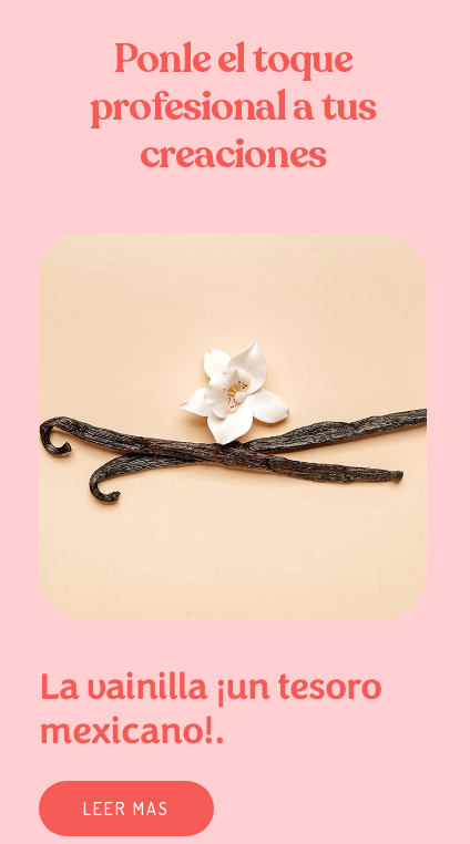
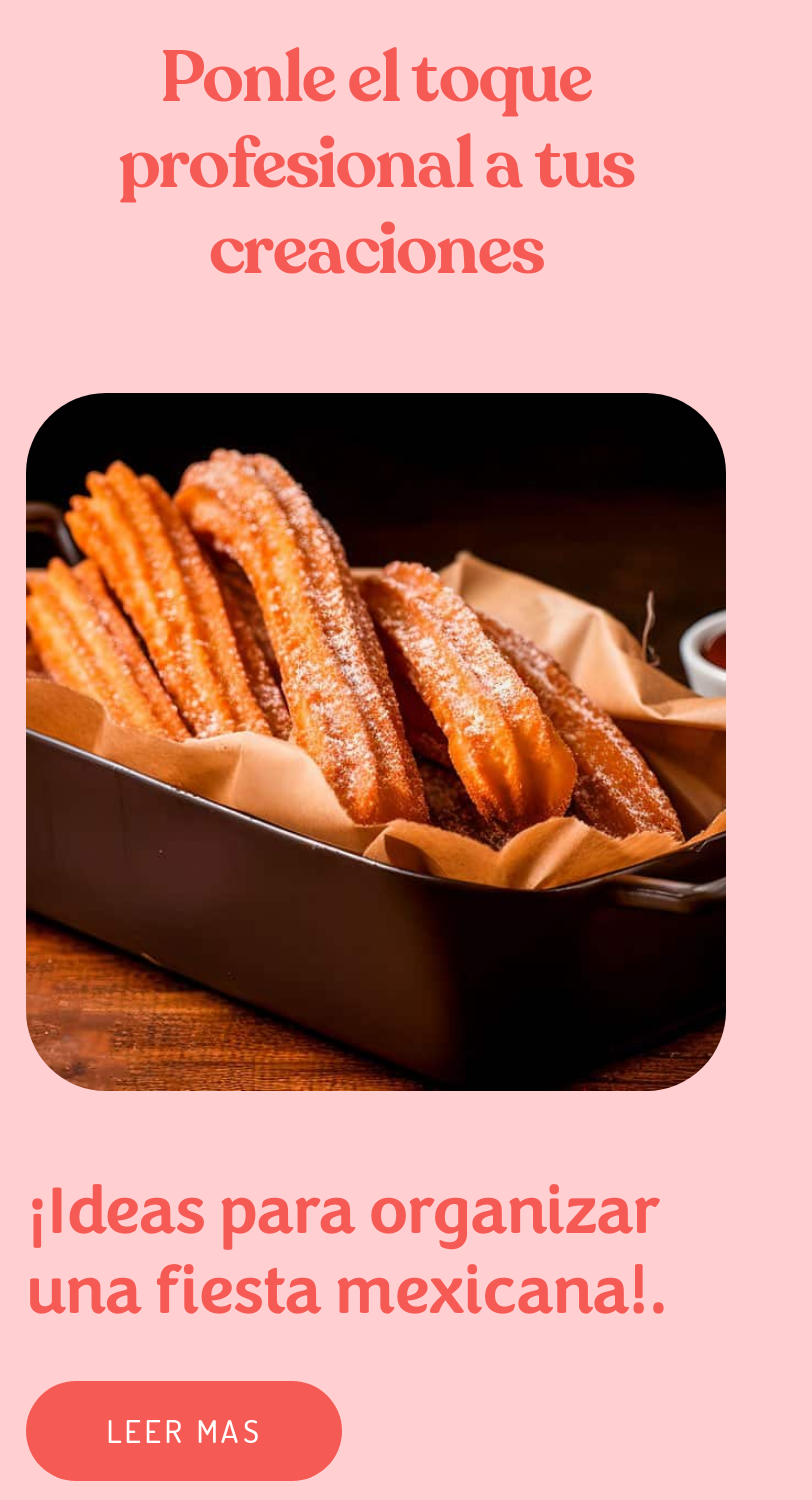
- [image]
- La vainilla ¡un tesoro
- mexicano!.
+ [image]
+ ¡Ideas para organizar
+ una fiesta mexicana!.
